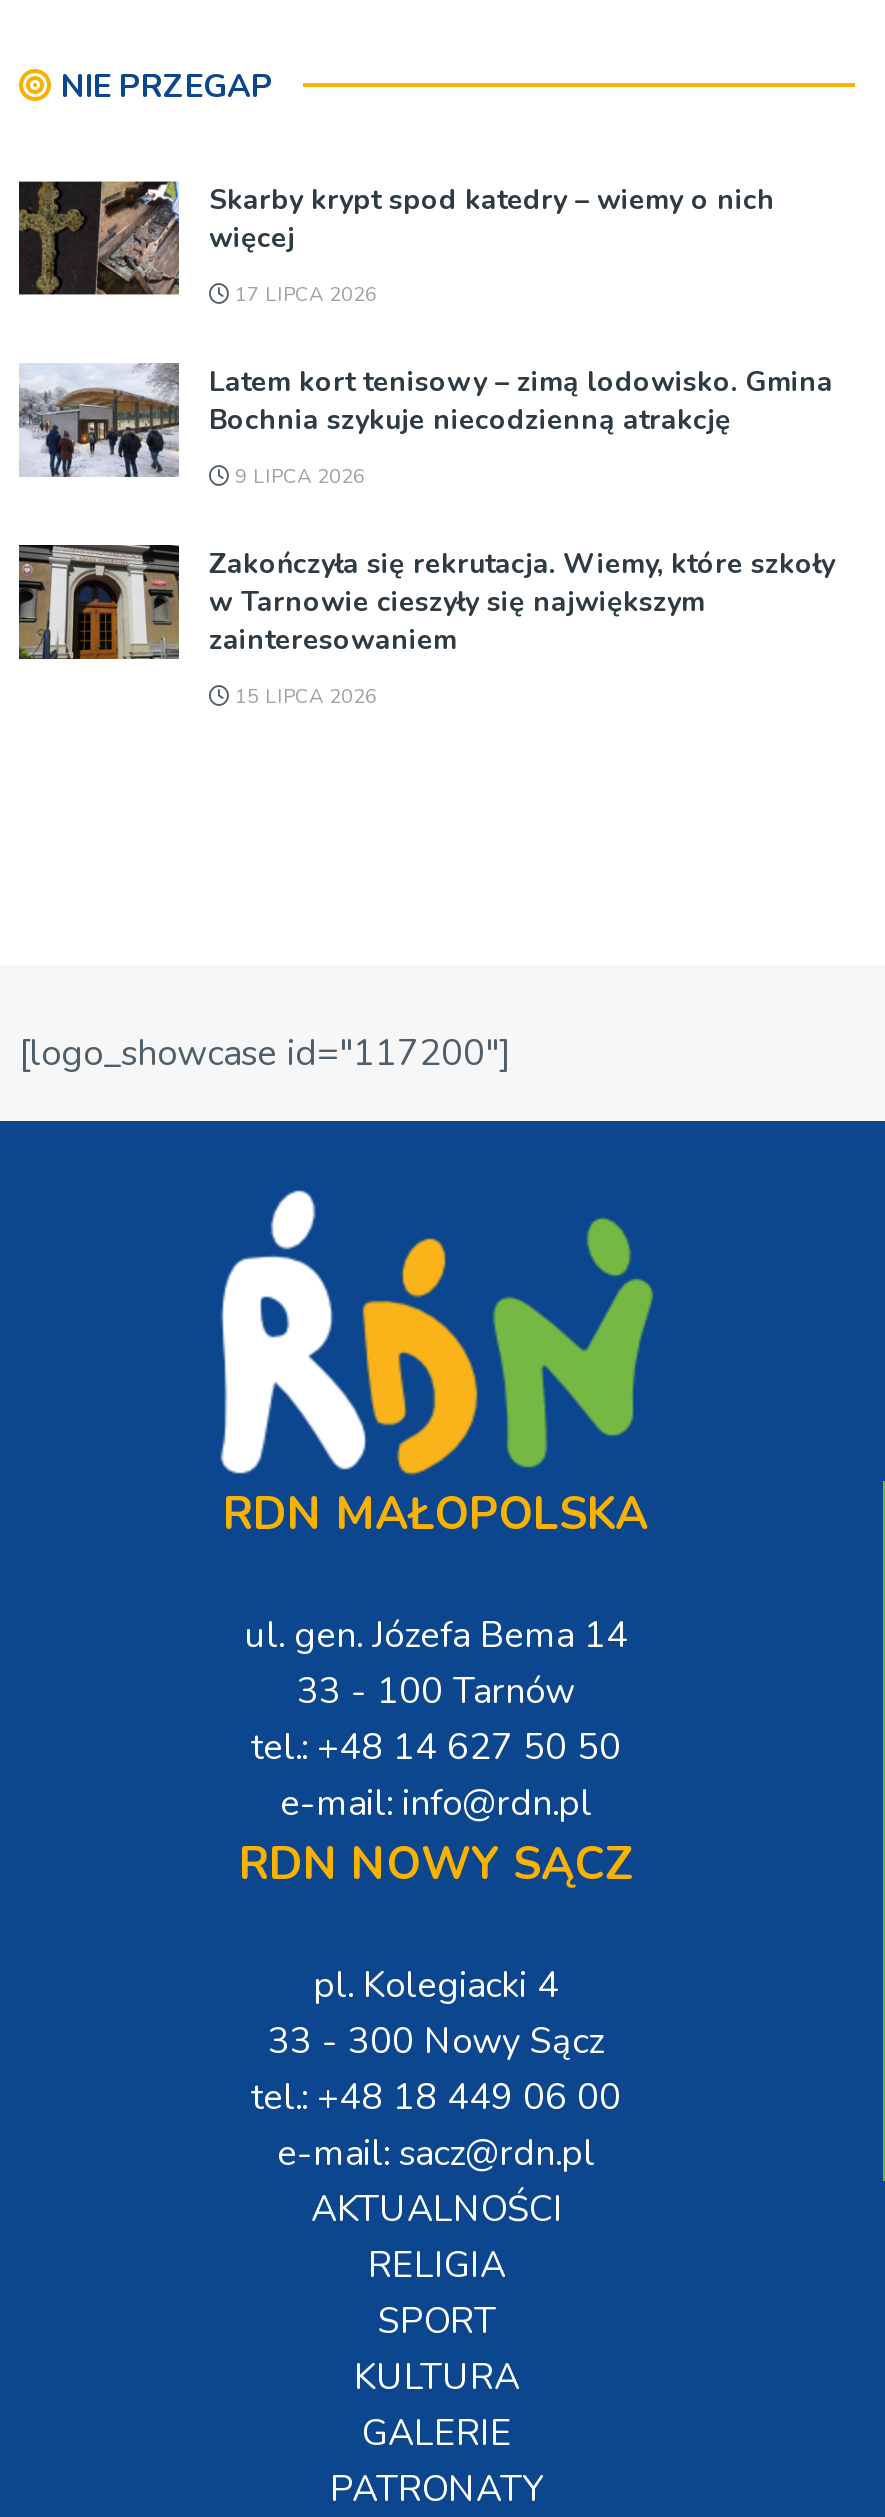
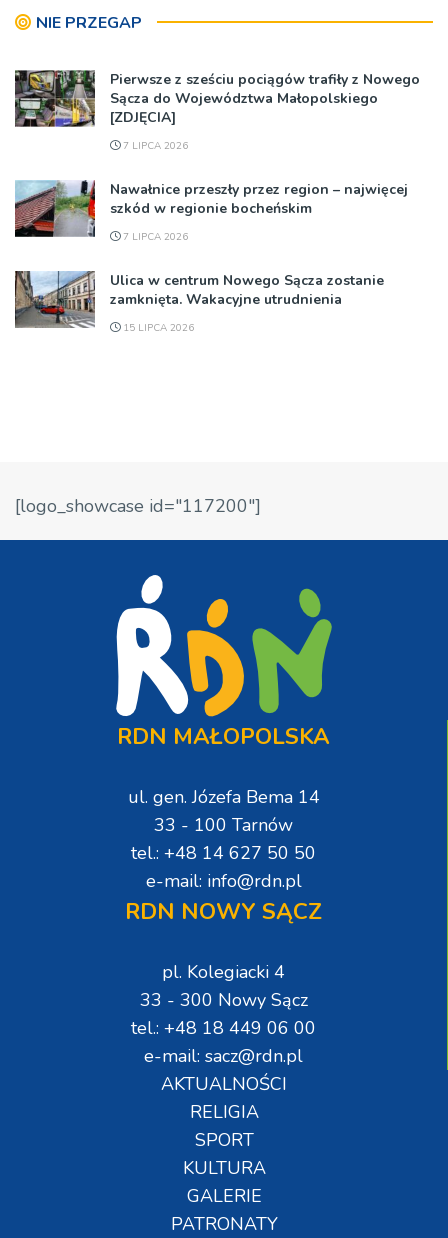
- [image]
- Skarby krypt spod katedry – wiemy o nich
- więcej
+ [image]
+ Pierwsze z sześciu pociągów trafiły z Nowego
+ Sącza do Województwa Małopolskiego
+ [ZDJĘCIA]

- 17 LIPCA 2026
+ 7 LIPCA 2026

- [image]
- Latem kort tenisowy – zimą lodowisko. Gmina
- Bochnia szykuje niecodzienną atrakcję
+ [image]
+ Nawałnice przeszły przez region – najwięcej
+ szkód w regionie bocheńskim

- 9 LIPCA 2026
+ 7 LIPCA 2026

- [image]
- Zakończyła się rekrutacja. Wiemy, które szkoły
- w Tarnowie cieszyły się największym
- zainteresowaniem
+ [image]
+ Ulica w centrum Nowego Sącza zostanie
+ zamknięta. Wakacyjne utrudnienia
